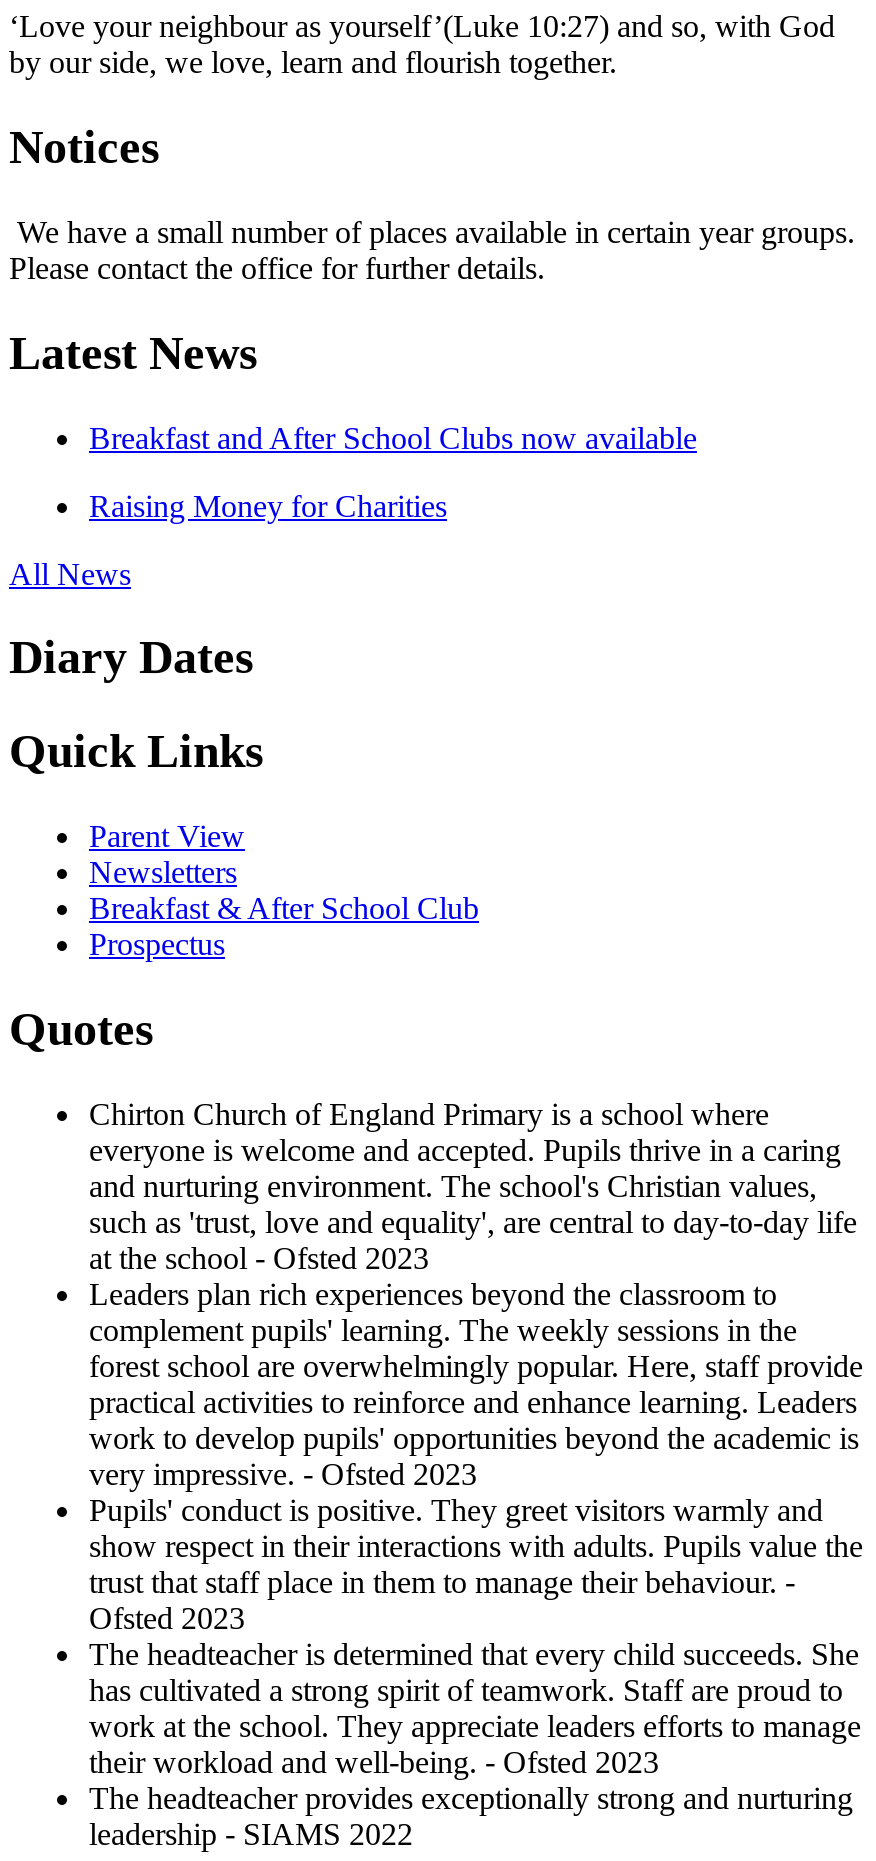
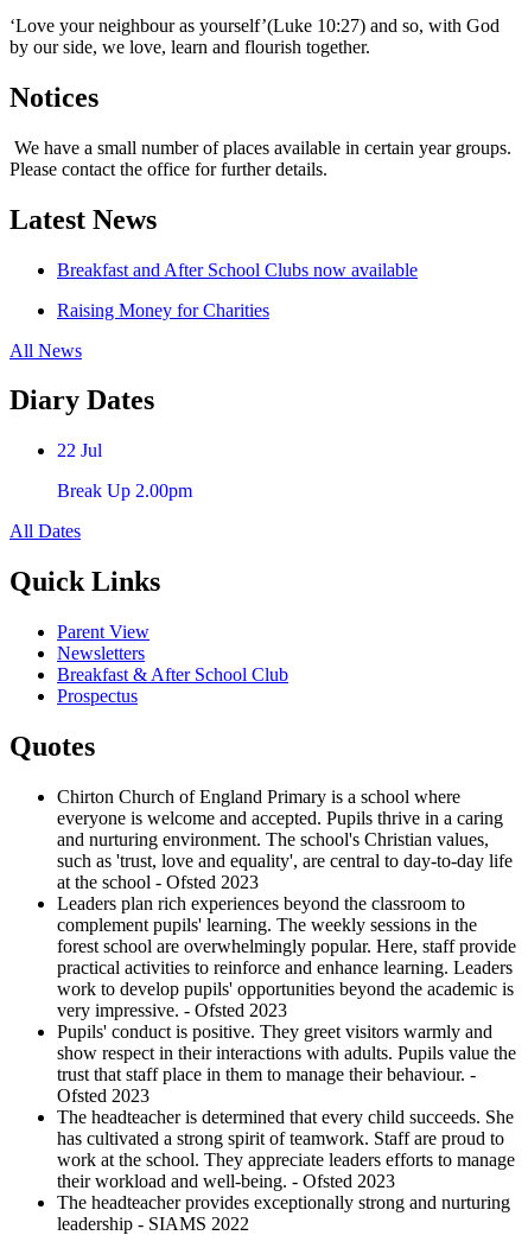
+ 22 Jul
+ Break Up 2.00pm
+ All Dates
